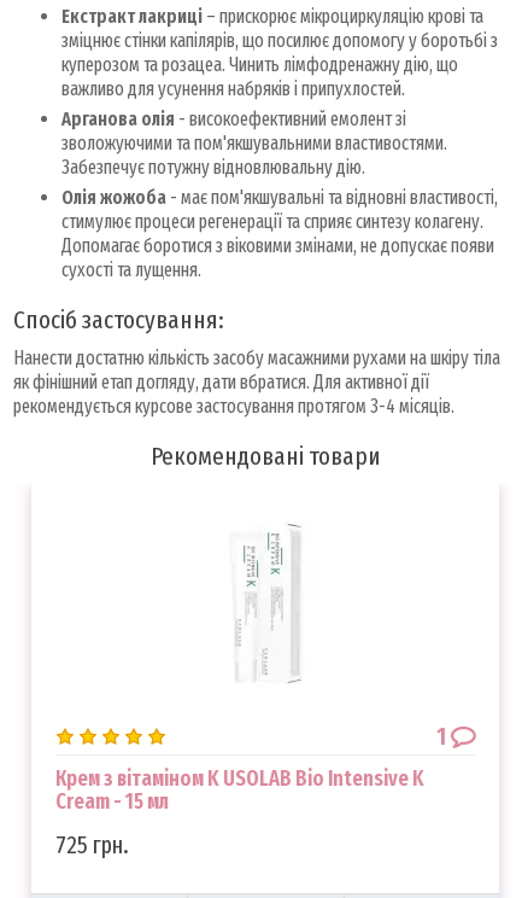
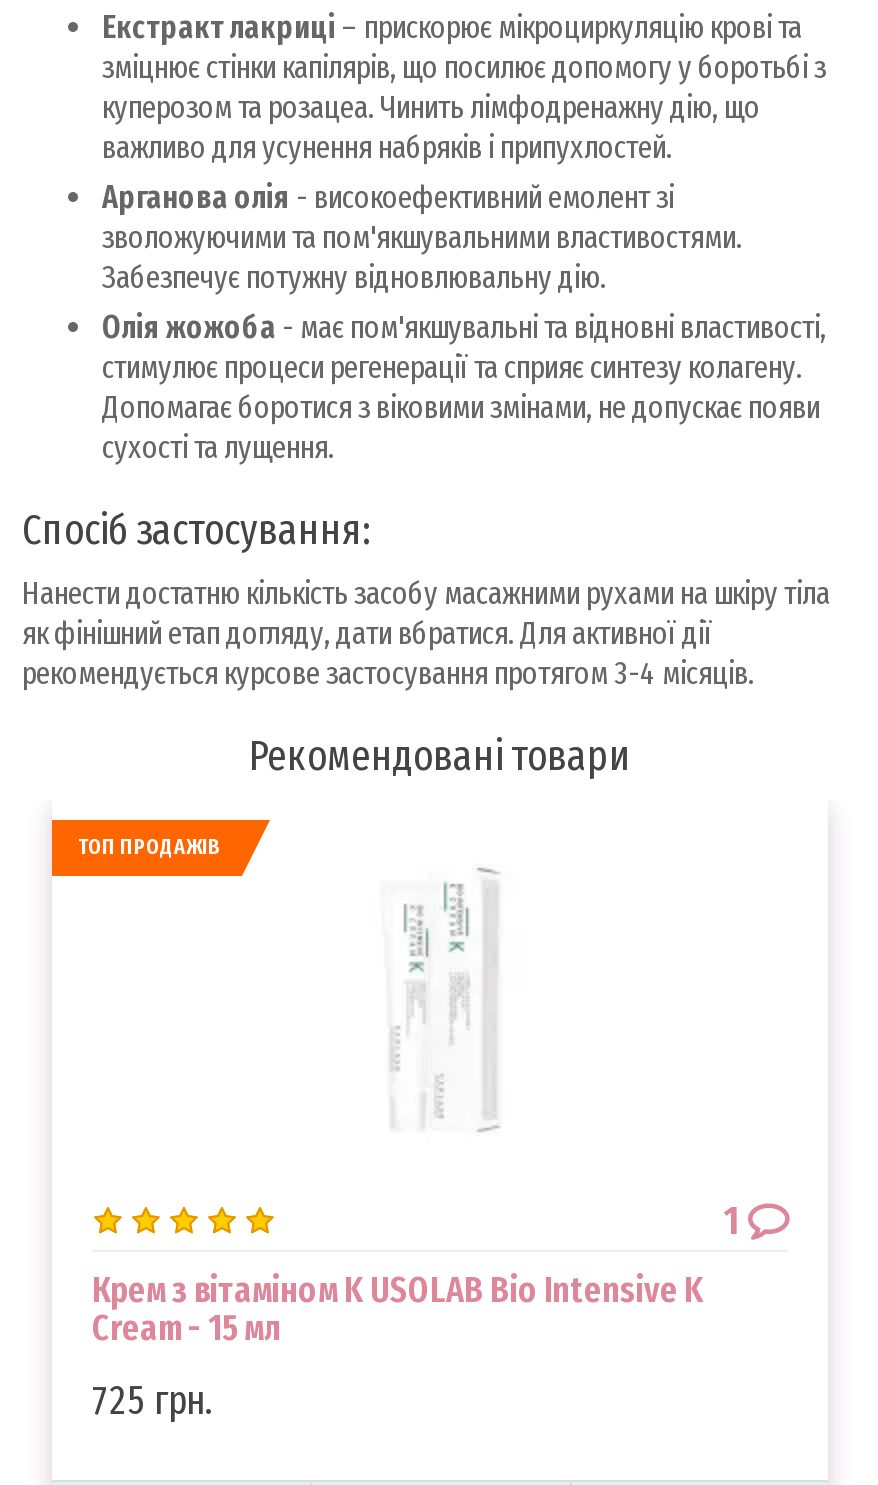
+ ТОП ПРОДАЖІВ
